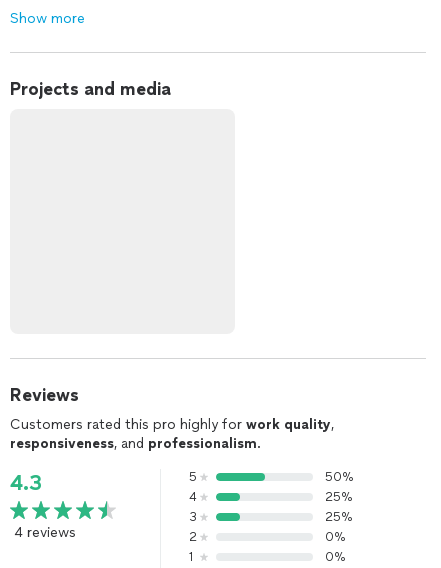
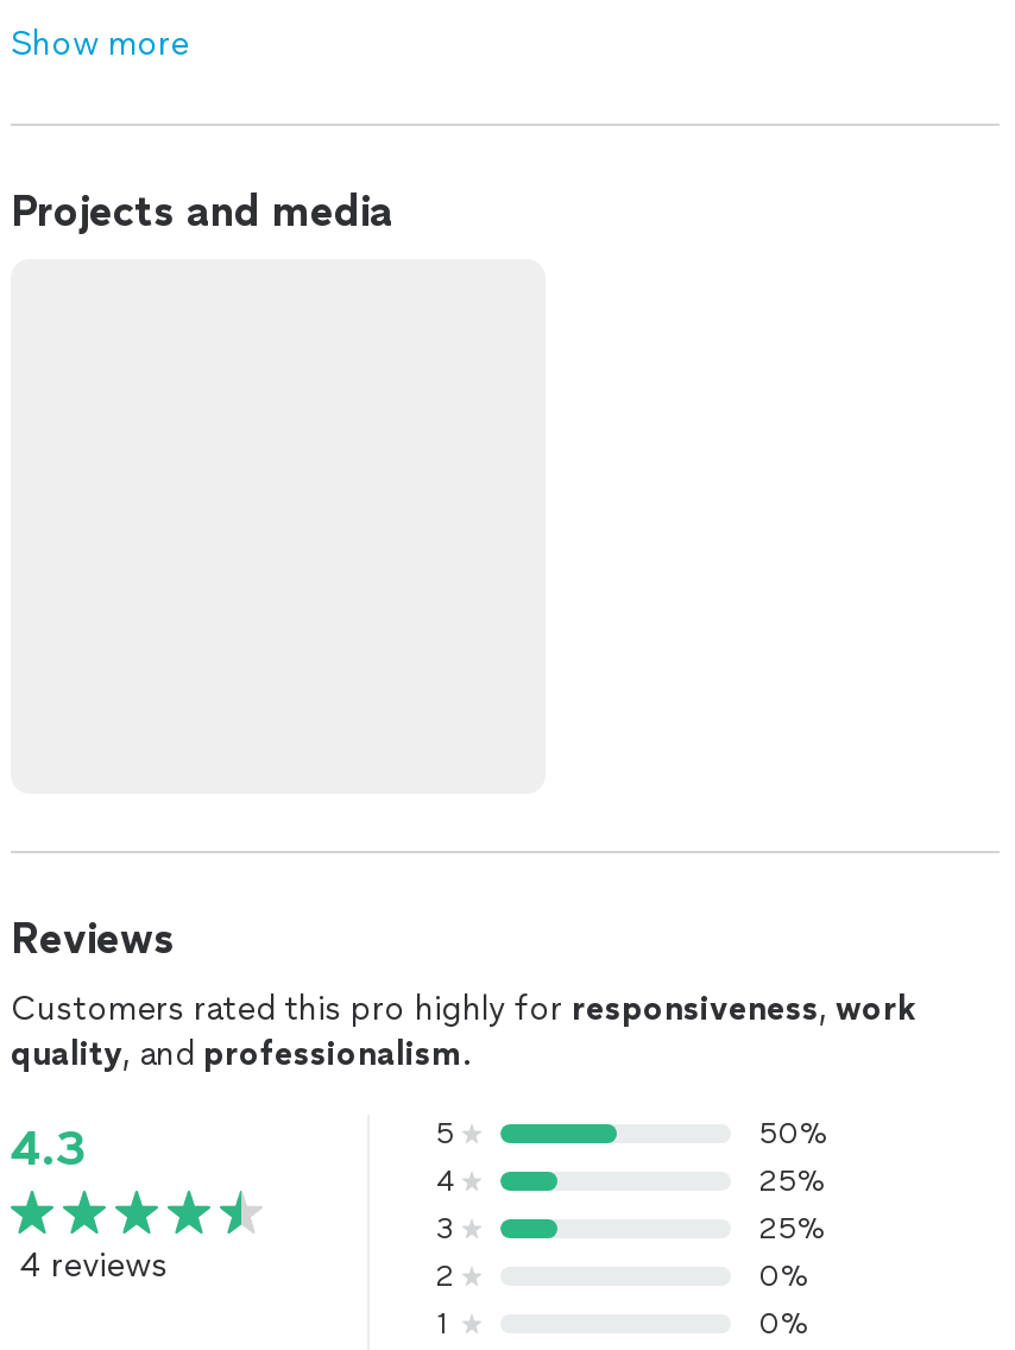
- Customers rated this pro highly for work quality,
+ Customers rated this pro highly for responsiveness, work

- responsiveness, and professionalism.
+ quality, and professionalism.
